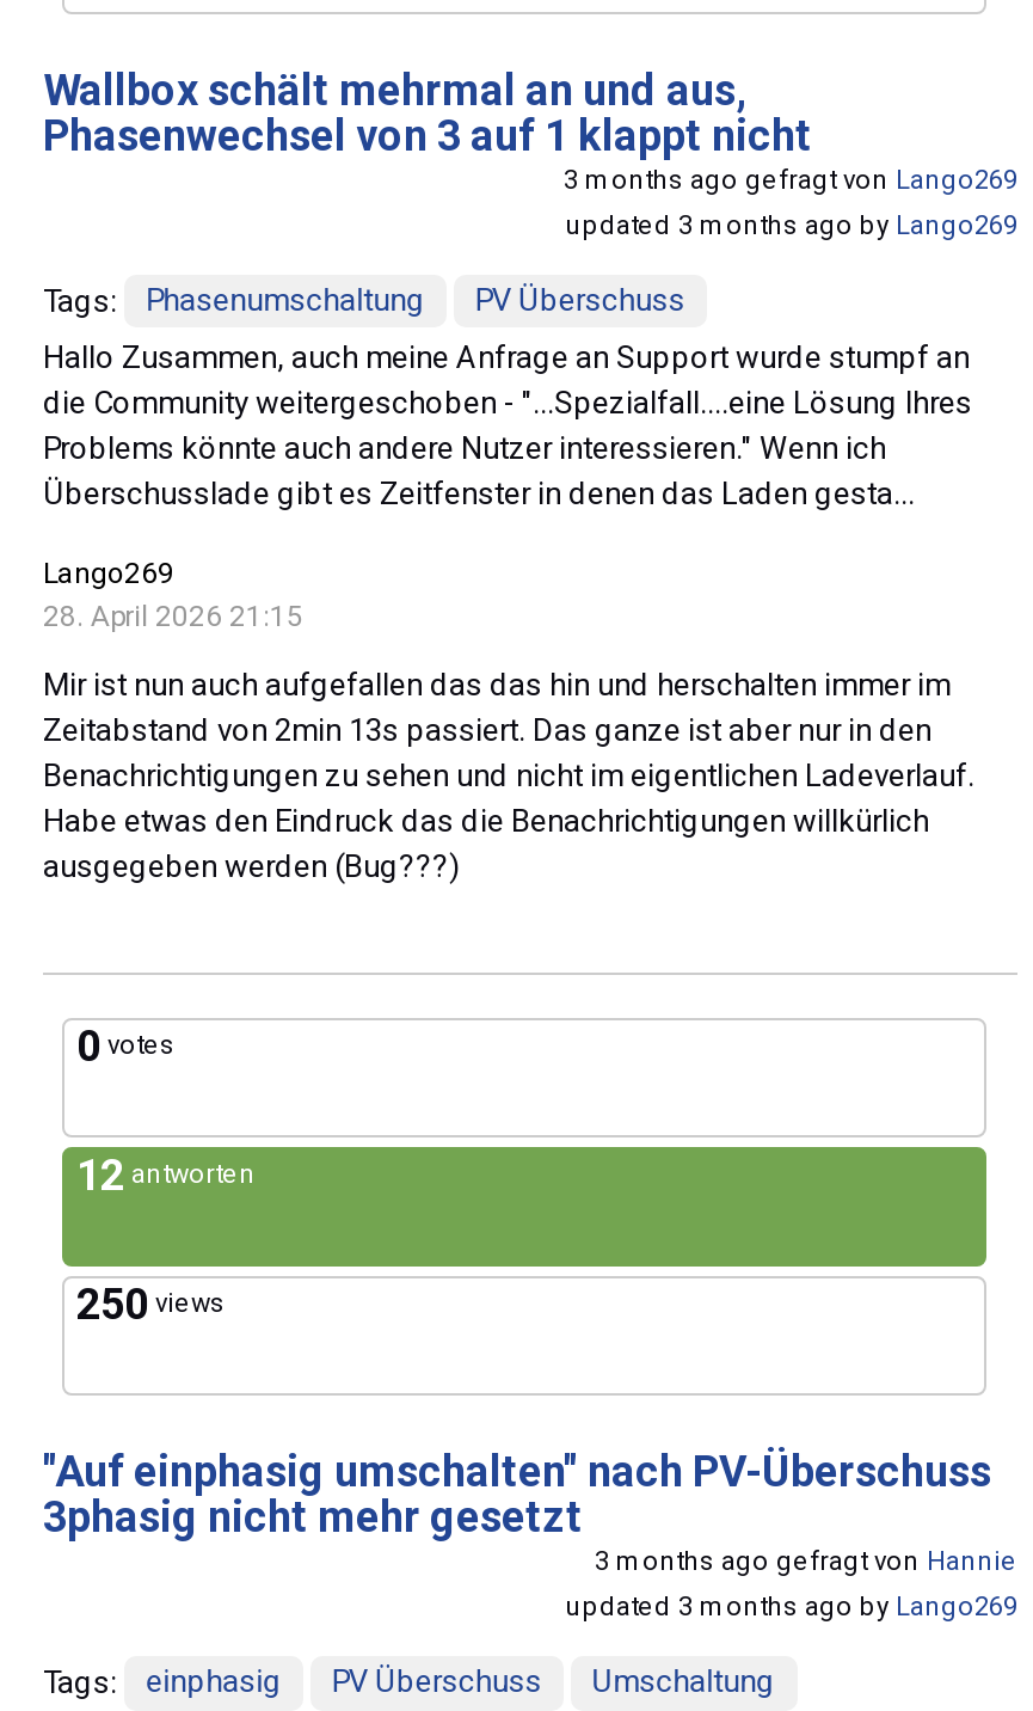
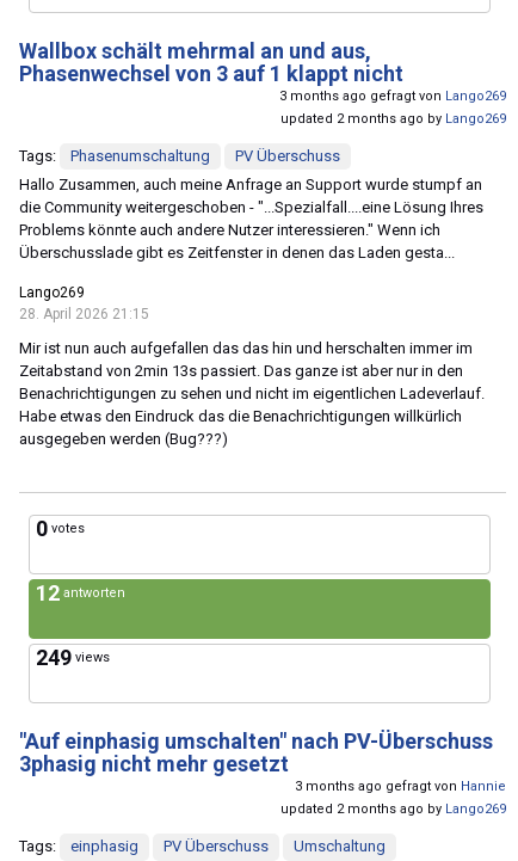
- updated 3 months ago by Lango269
+ updated 2 months ago by Lango269

- 250 views
+ 249 views

- updated 3 months ago by Lango269
+ updated 2 months ago by Lango269
